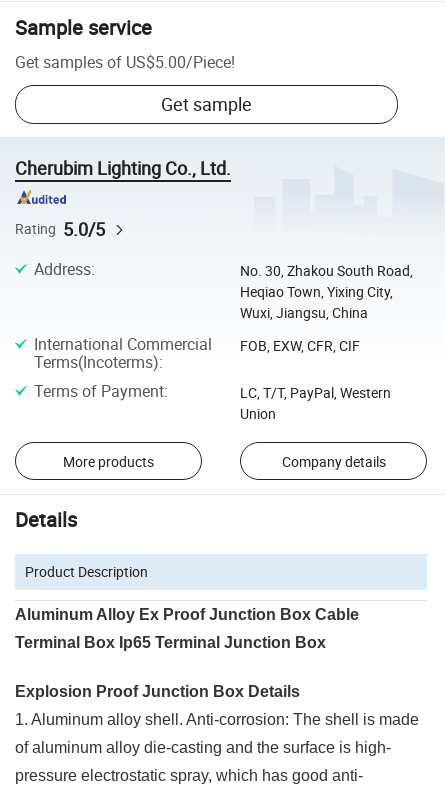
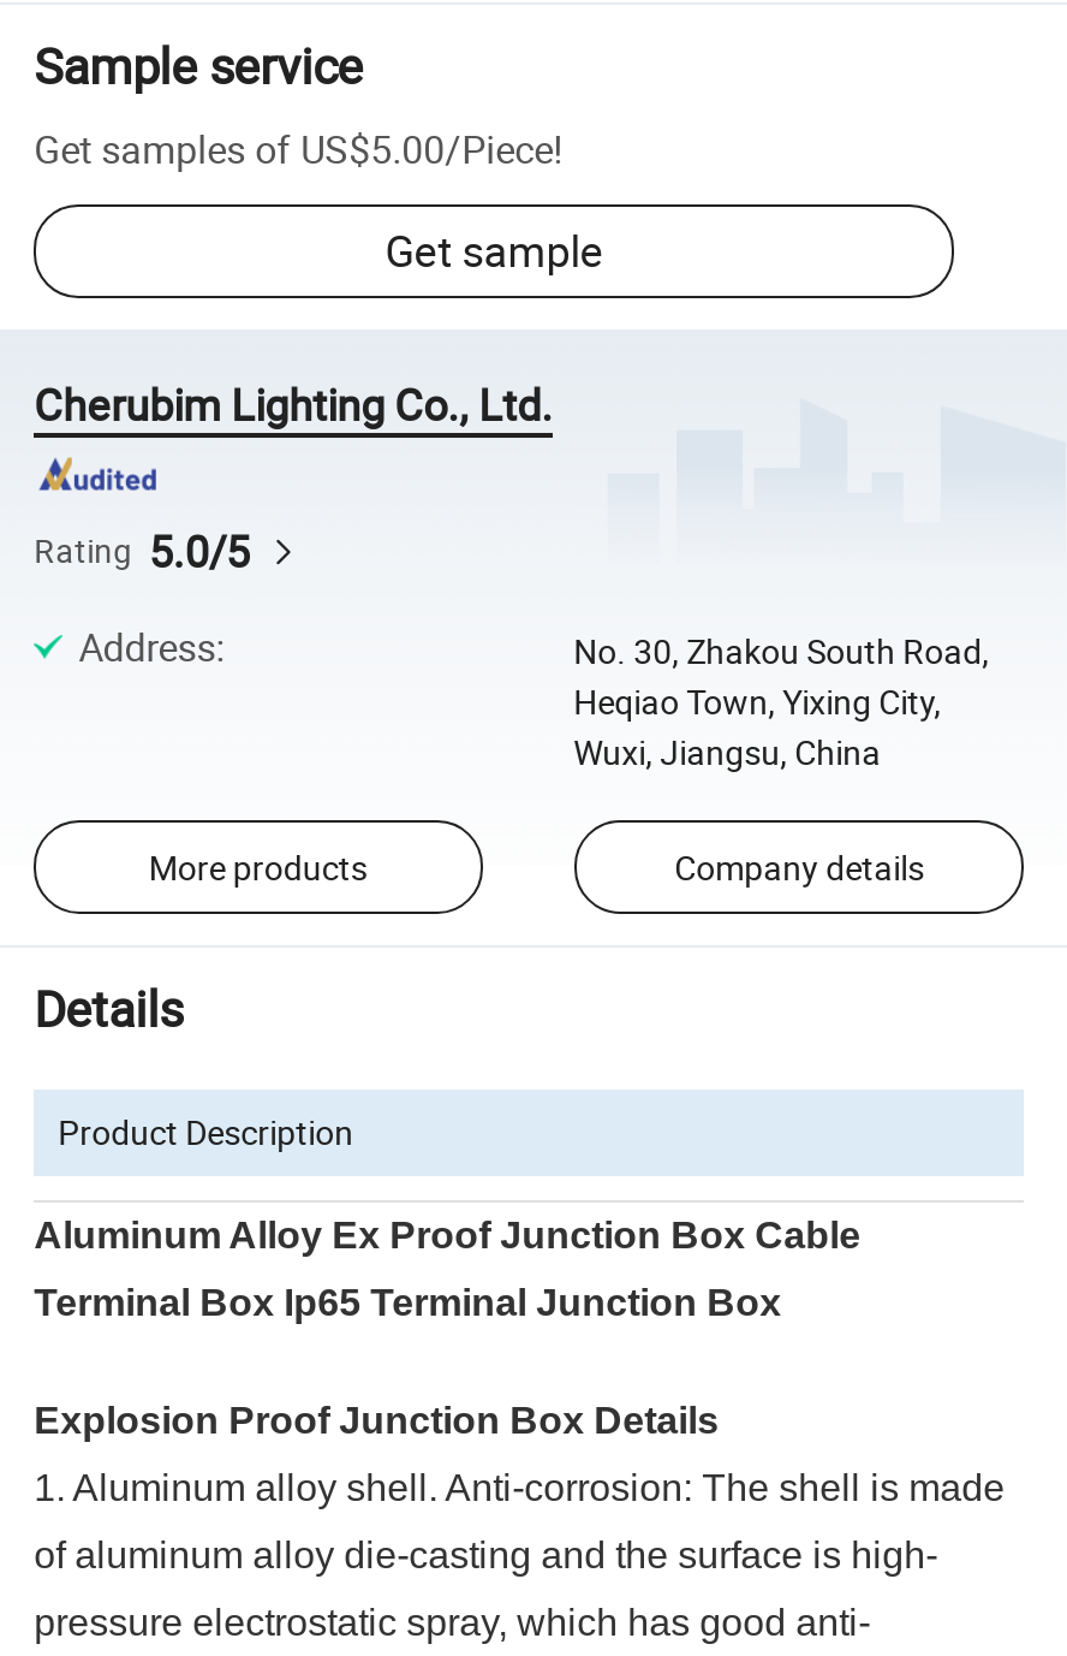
- International Commercial
- Terms(Incoterms):

- FOB, EXW, CFR, CIF
- Terms of Payment:
- LC, T/T, PayPal, Western
- Union
